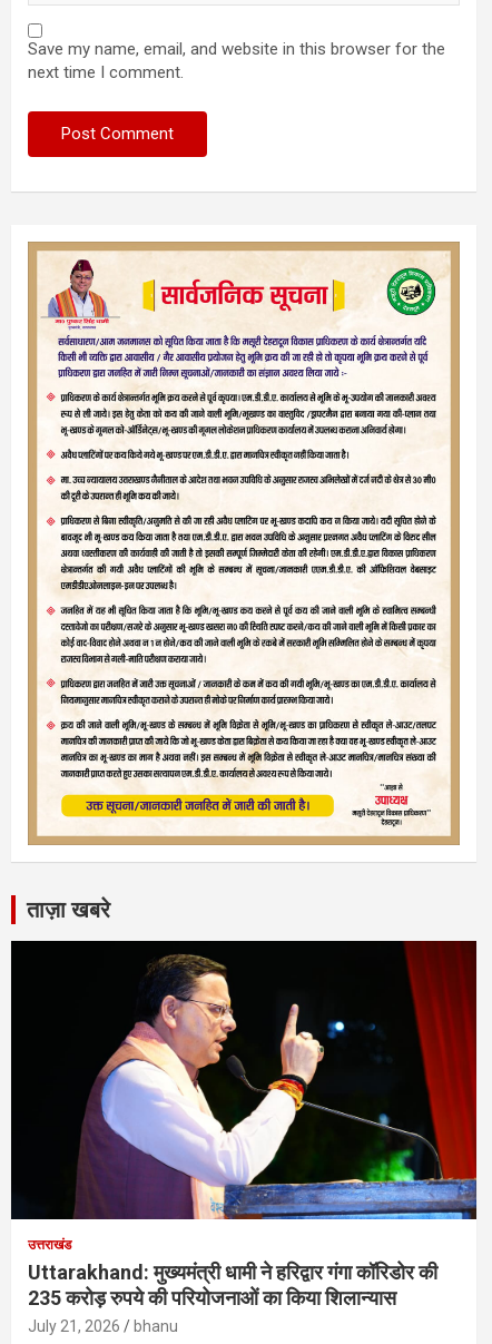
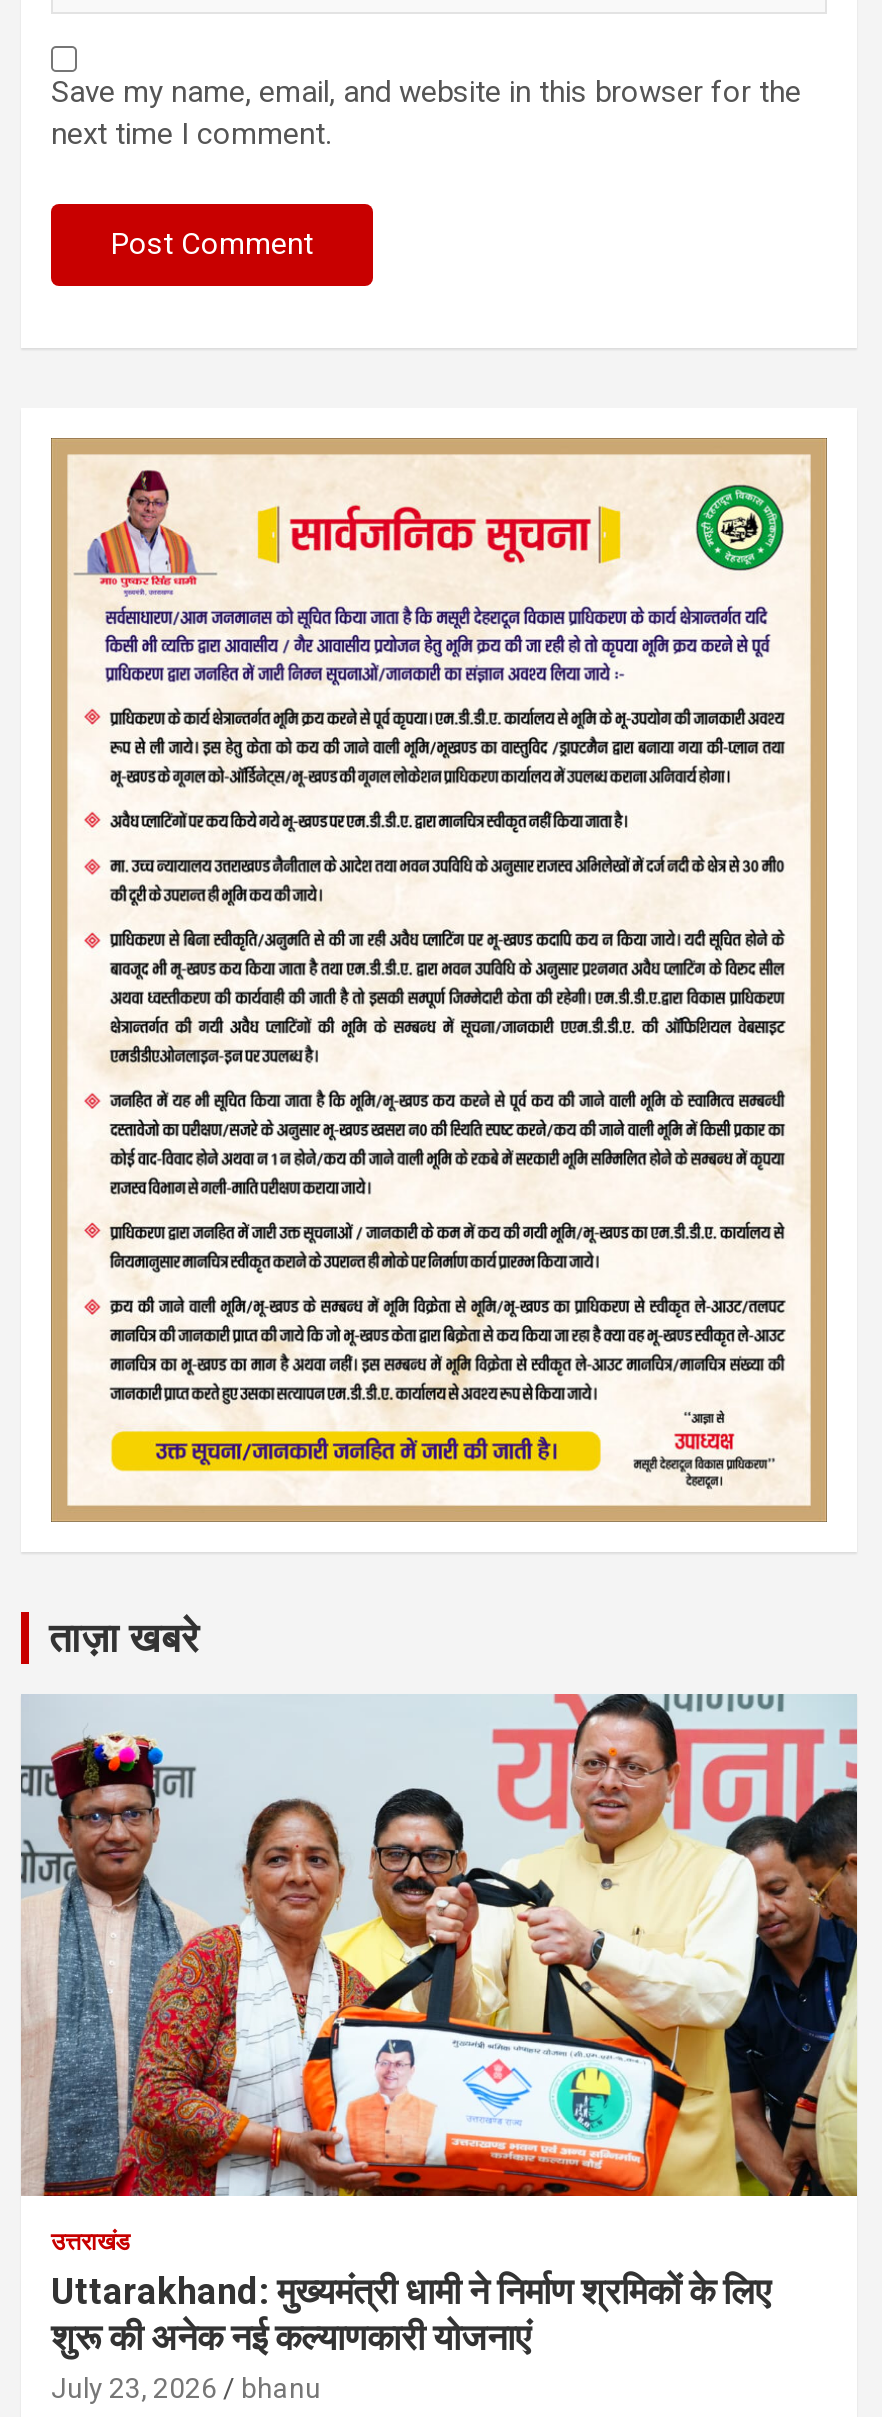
- [image]
- Uttarakhand: मुख्यमंत्री धामी ने हरिद्वार गंगा कॉरिडोर की
- 235 करोड़ रुपये की परियोजनाओं का किया शिलान्यास
- July 21, 2026
+ [image]
+ Uttarakhand: मुख्यमंत्री धामी ने निर्माण श्रमिकों के लिए
+ शुरू की अनेक नई कल्याणकारी योजनाएं
+ July 23, 2026
